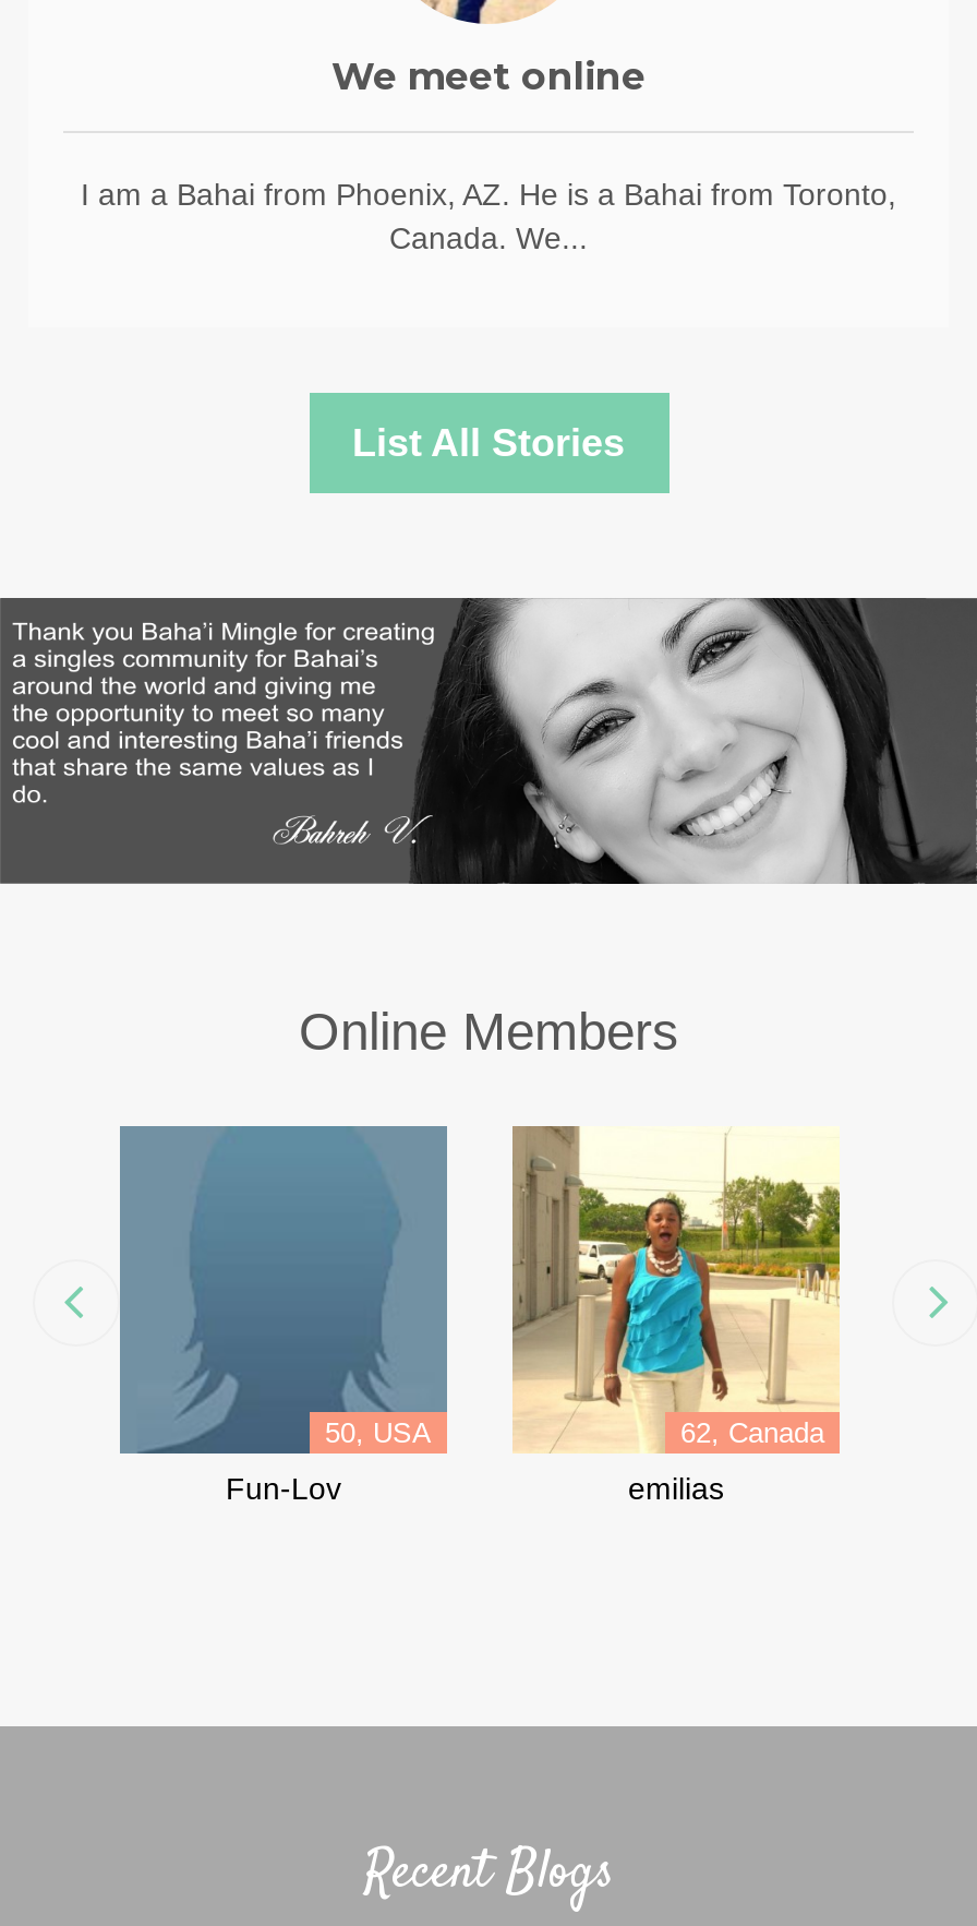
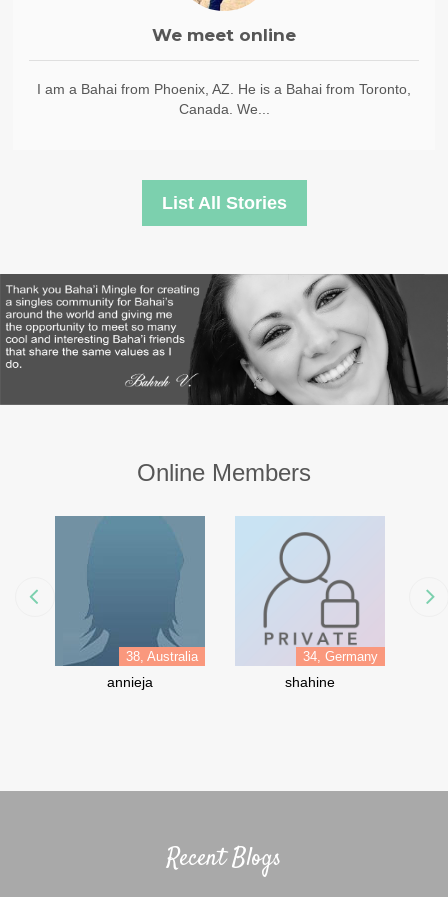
- [image]
- 62, Canada
+ [image]
+ 34, Germany

- 50, USA
+ 38, Australia

- Fun-Lov
+ annieja

- emilias
+ shahine
